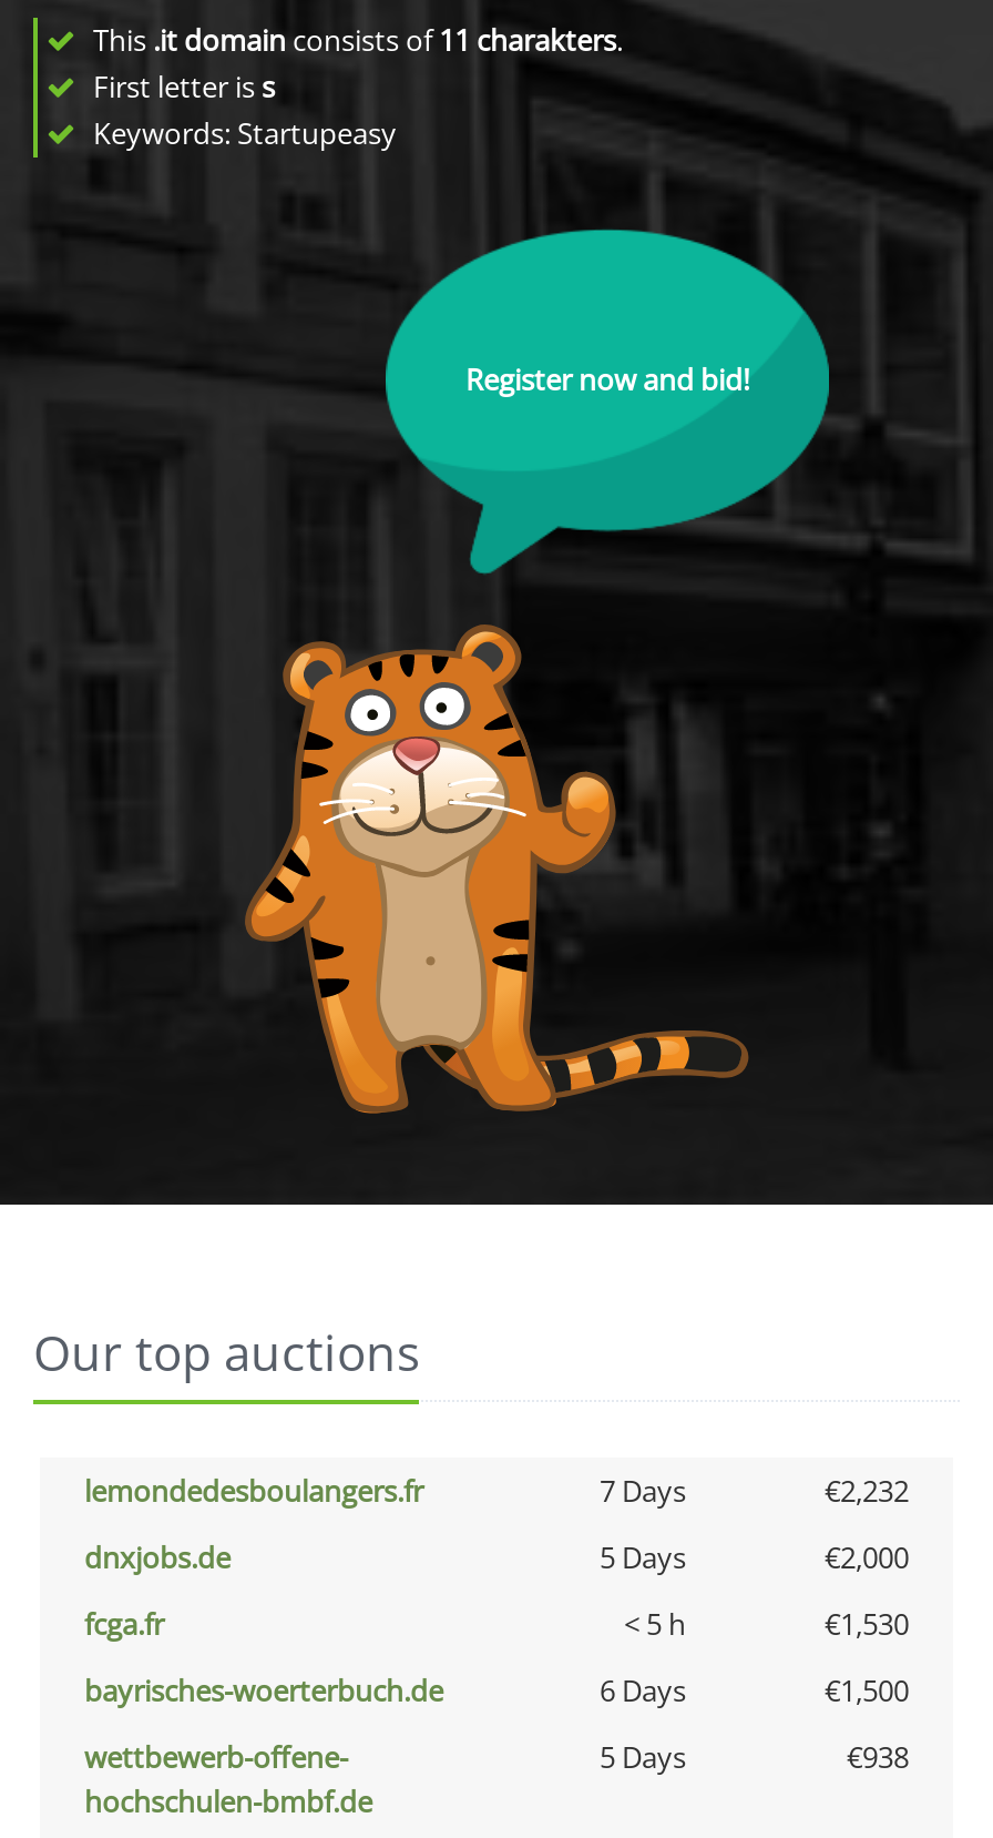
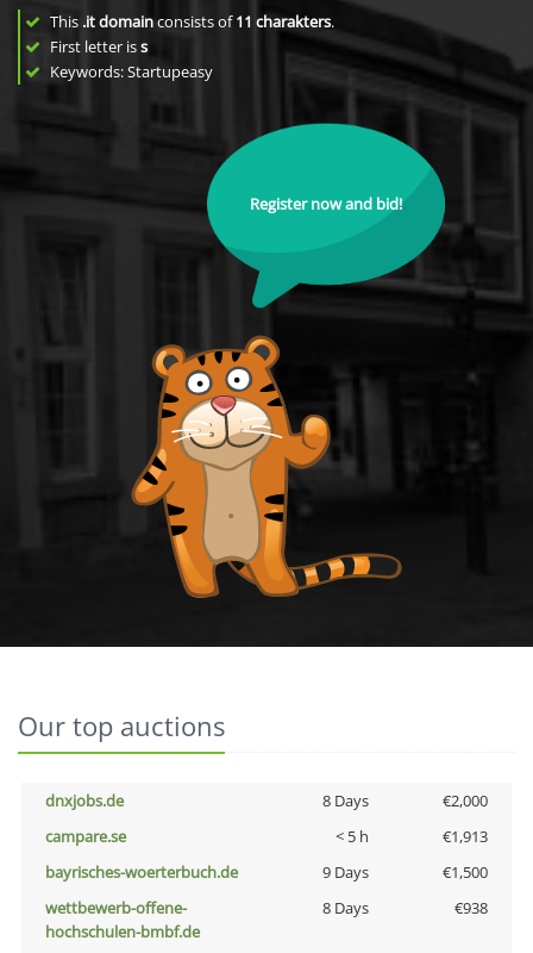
- lemondedesboulangers.fr
- 7 Days
- €2,232

- 5 Days
+ 8 Days

- fcga.fr
+ campare.se

- €1,530
+ €1,913

- 6 Days
+ 9 Days

- 5 Days
+ 8 Days
